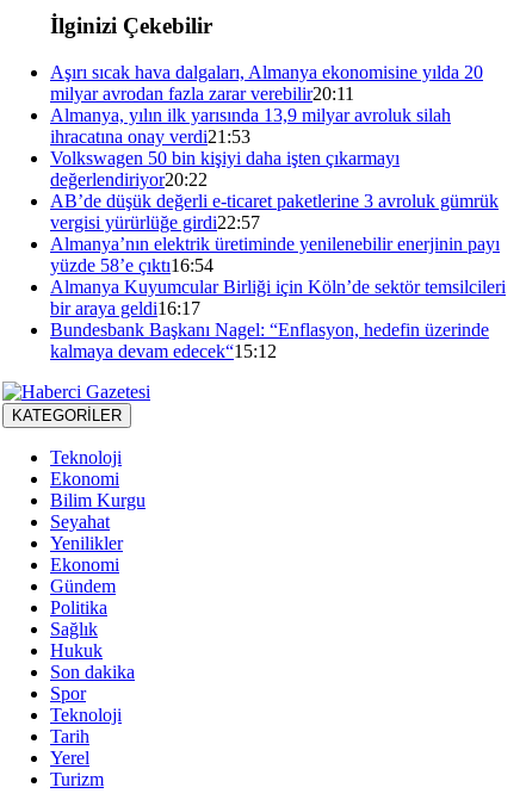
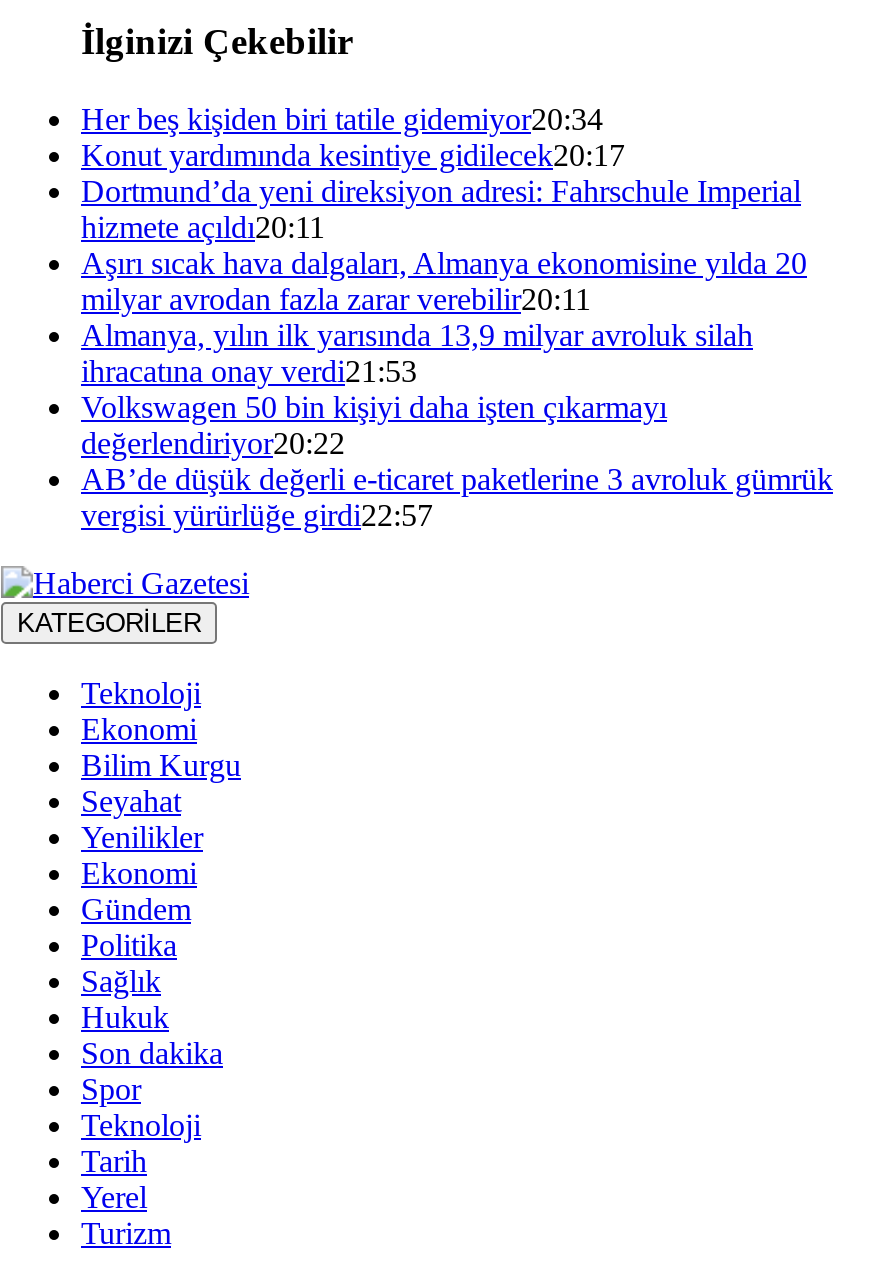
+ Her beş kişiden biri tatile gidemiyor20:34
+ Konut yardımında kesintiye gidilecek20:17
+ Dortmund’da yeni direksiyon adresi: Fahrschule Imperial
+ hizmete açıldı20:11

moved down: Aşırı sıcak hava dalgaları, Almanya ekonomisine yılda 20 | milyar avrodan fazla zarar verebilir20:11 | Almanya, yılın ilk yarısında 13,9 milyar avroluk silah | ihracatına onay verdi21:53 | Volkswagen 50 bin kişiyi daha işten çıkarmayı | değerlendiriyor20:22 | AB’de düşük değerli e-ticaret paketlerine 3 avroluk gümrük | vergisi yürürlüğe girdi22:57

- Almanya’nın elektrik üretiminde yenilenebilir enerjinin payı
- yüzde 58’e çıktı16:54
- Almanya Kuyumcular Birliği için Köln’de sektör temsilcileri
- bir araya geldi16:17
- Bundesbank Başkanı Nagel: “Enflasyon, hedefin üzerinde
- kalmaya devam edecek“15:12
